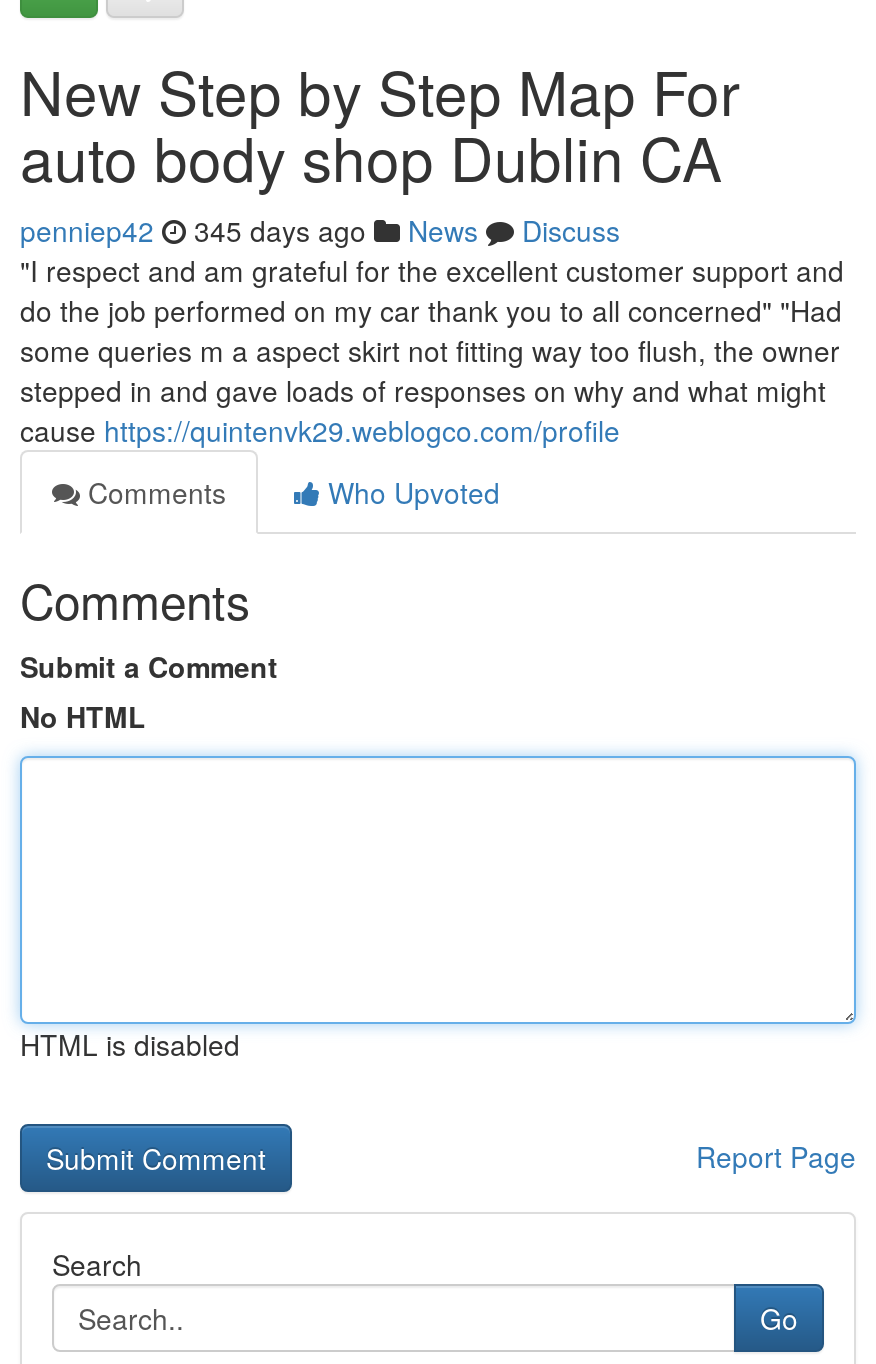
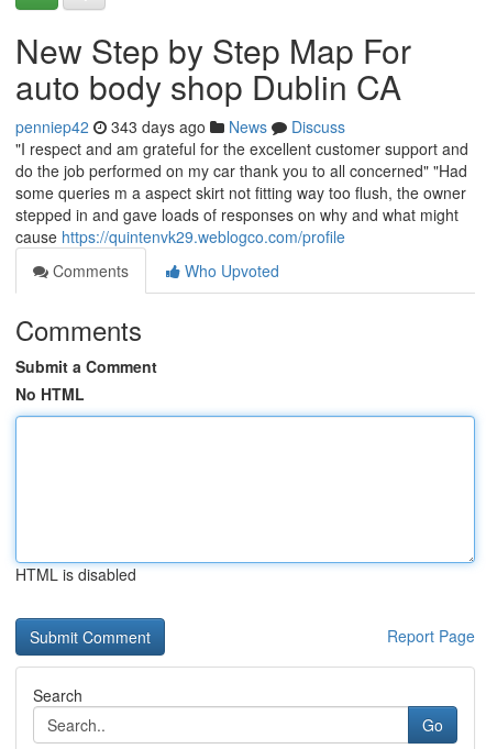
- penniep42 345 days ago News Discuss
+ penniep42 343 days ago News Discuss
